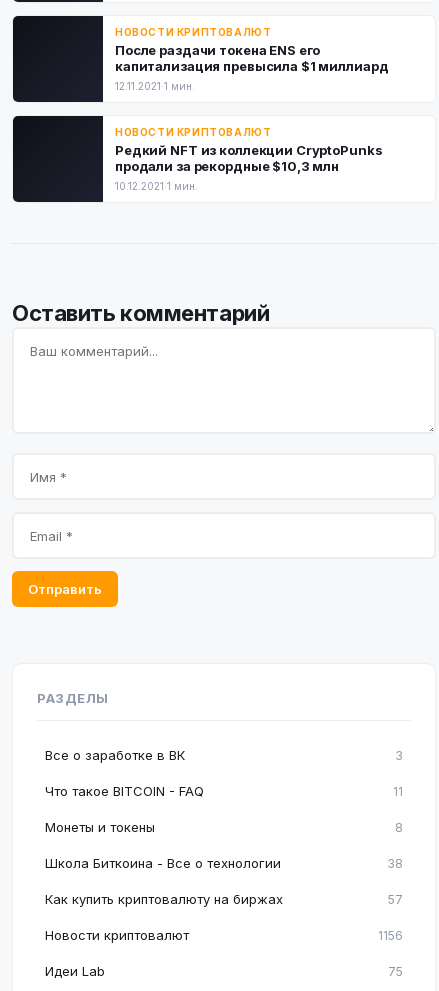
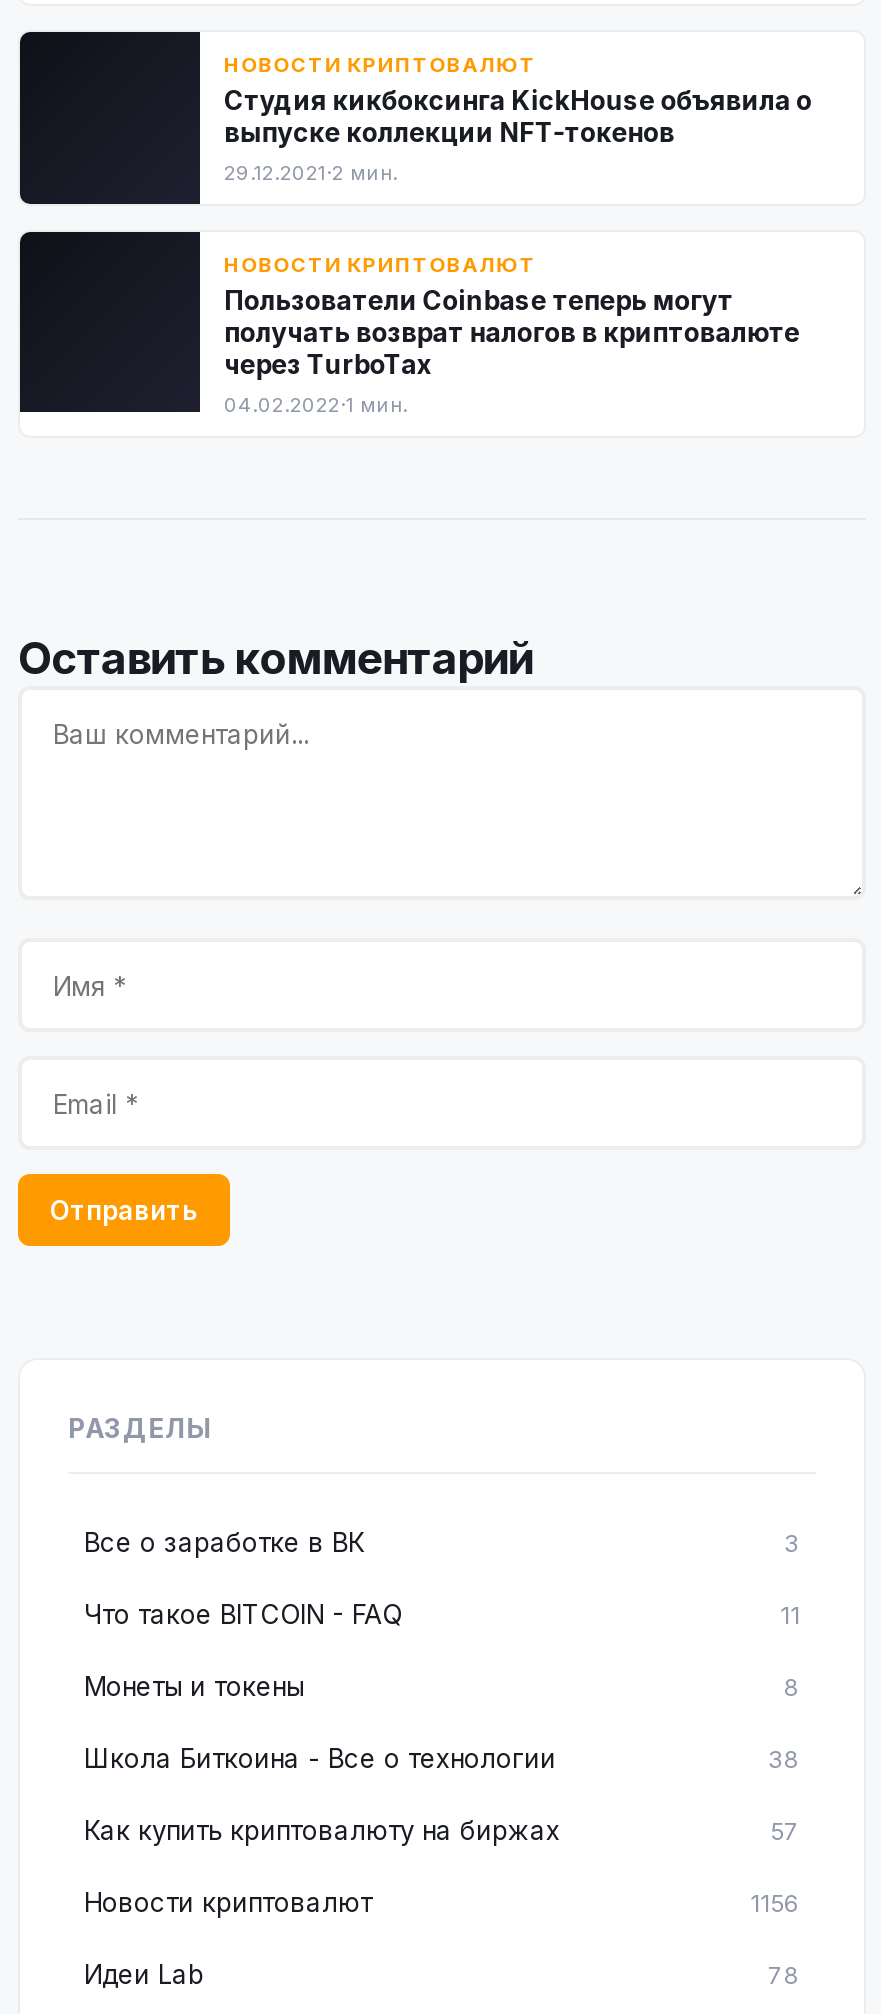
- После раздачи токена ENS его
- капитализация превысила $1 миллиард
- 12.11.2021·1 мин.
+ Студия кикбоксинга KickHouse объявила о
+ выпуске коллекции NFT-токенов
+ 29.12.2021·2 мин.

- Редкий NFT из коллекции CryptoPunks
- продали за рекордные $10,3 млн
- 10.12.2021·1 мин.
+ Пользователи Coinbase теперь могут
+ получать возврат налогов в криптовалюте
+ через TurboTax
+ 04.02.2022·1 мин.

- 75
+ 78
